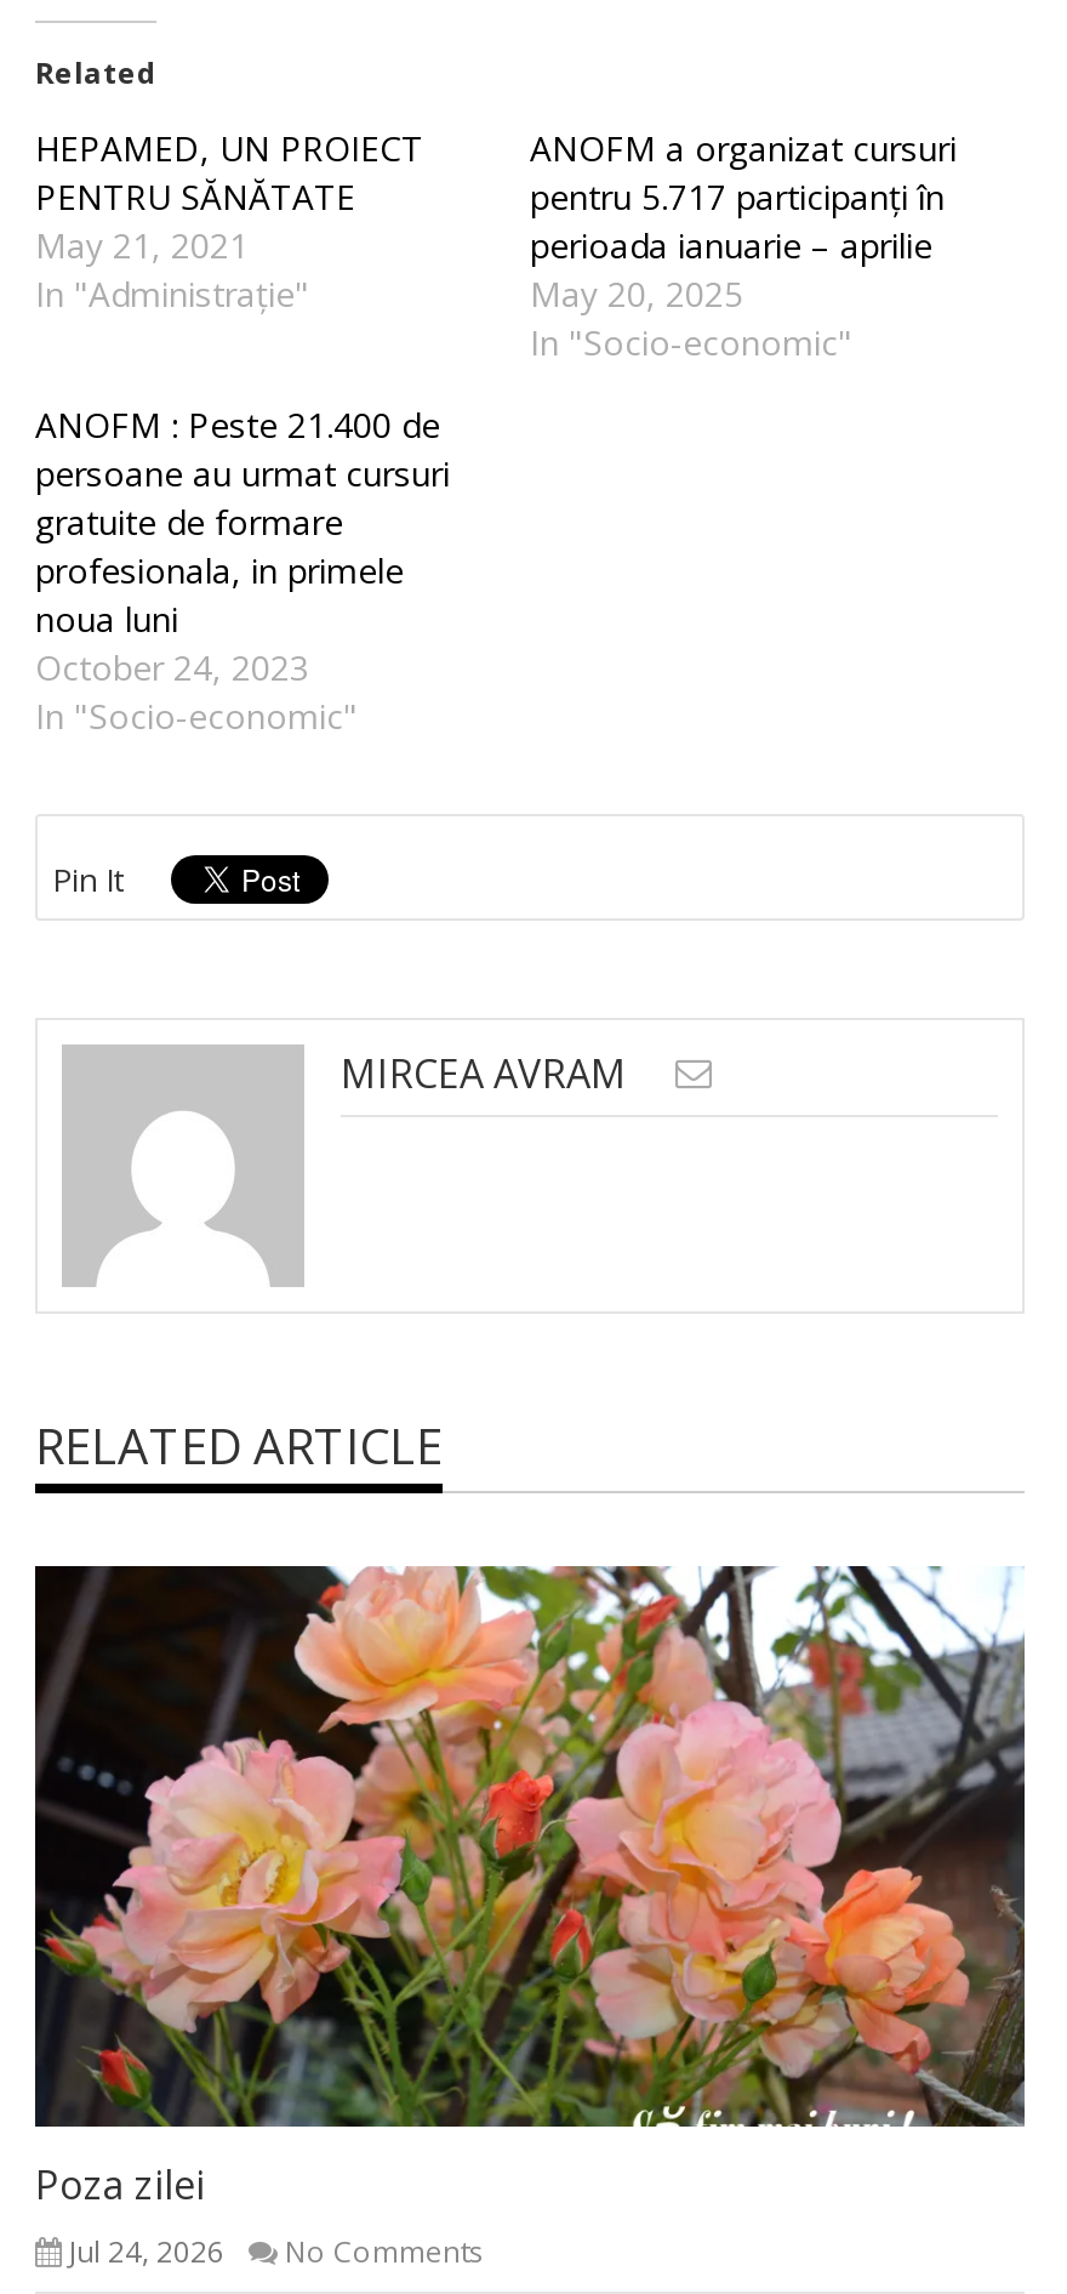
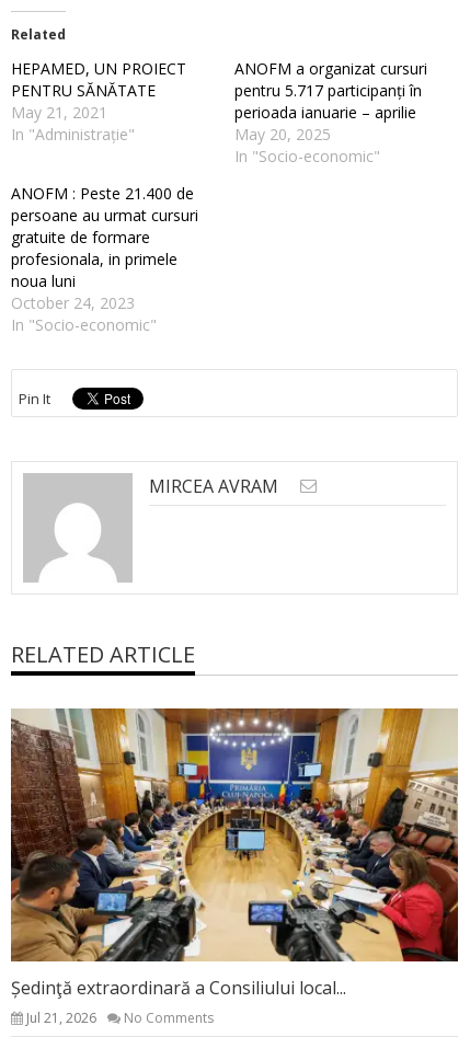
- [image]
- Poza zilei
- Jul 24, 2026
+ [image]
+ Ședinţă extraordinară a Consiliului local...
+ Jul 21, 2026
